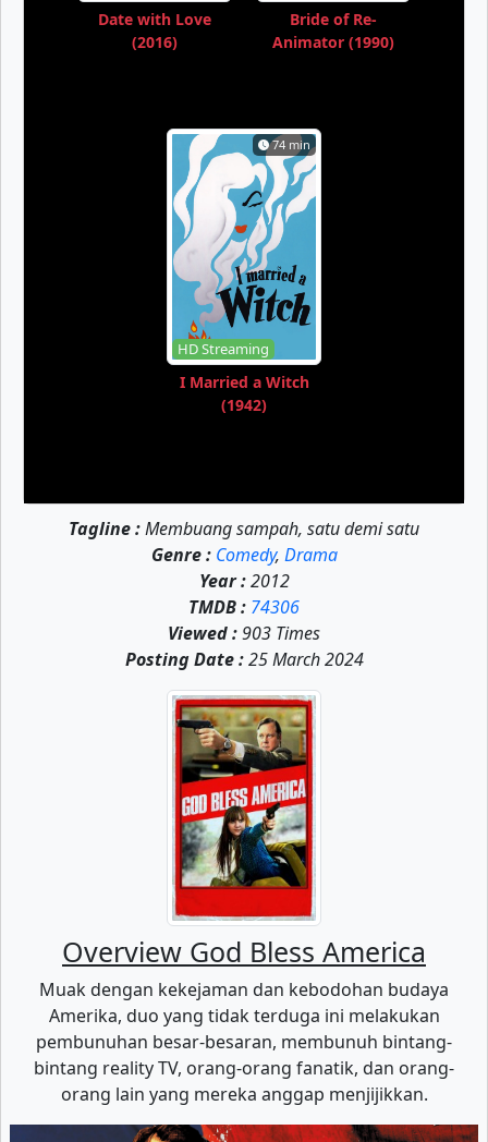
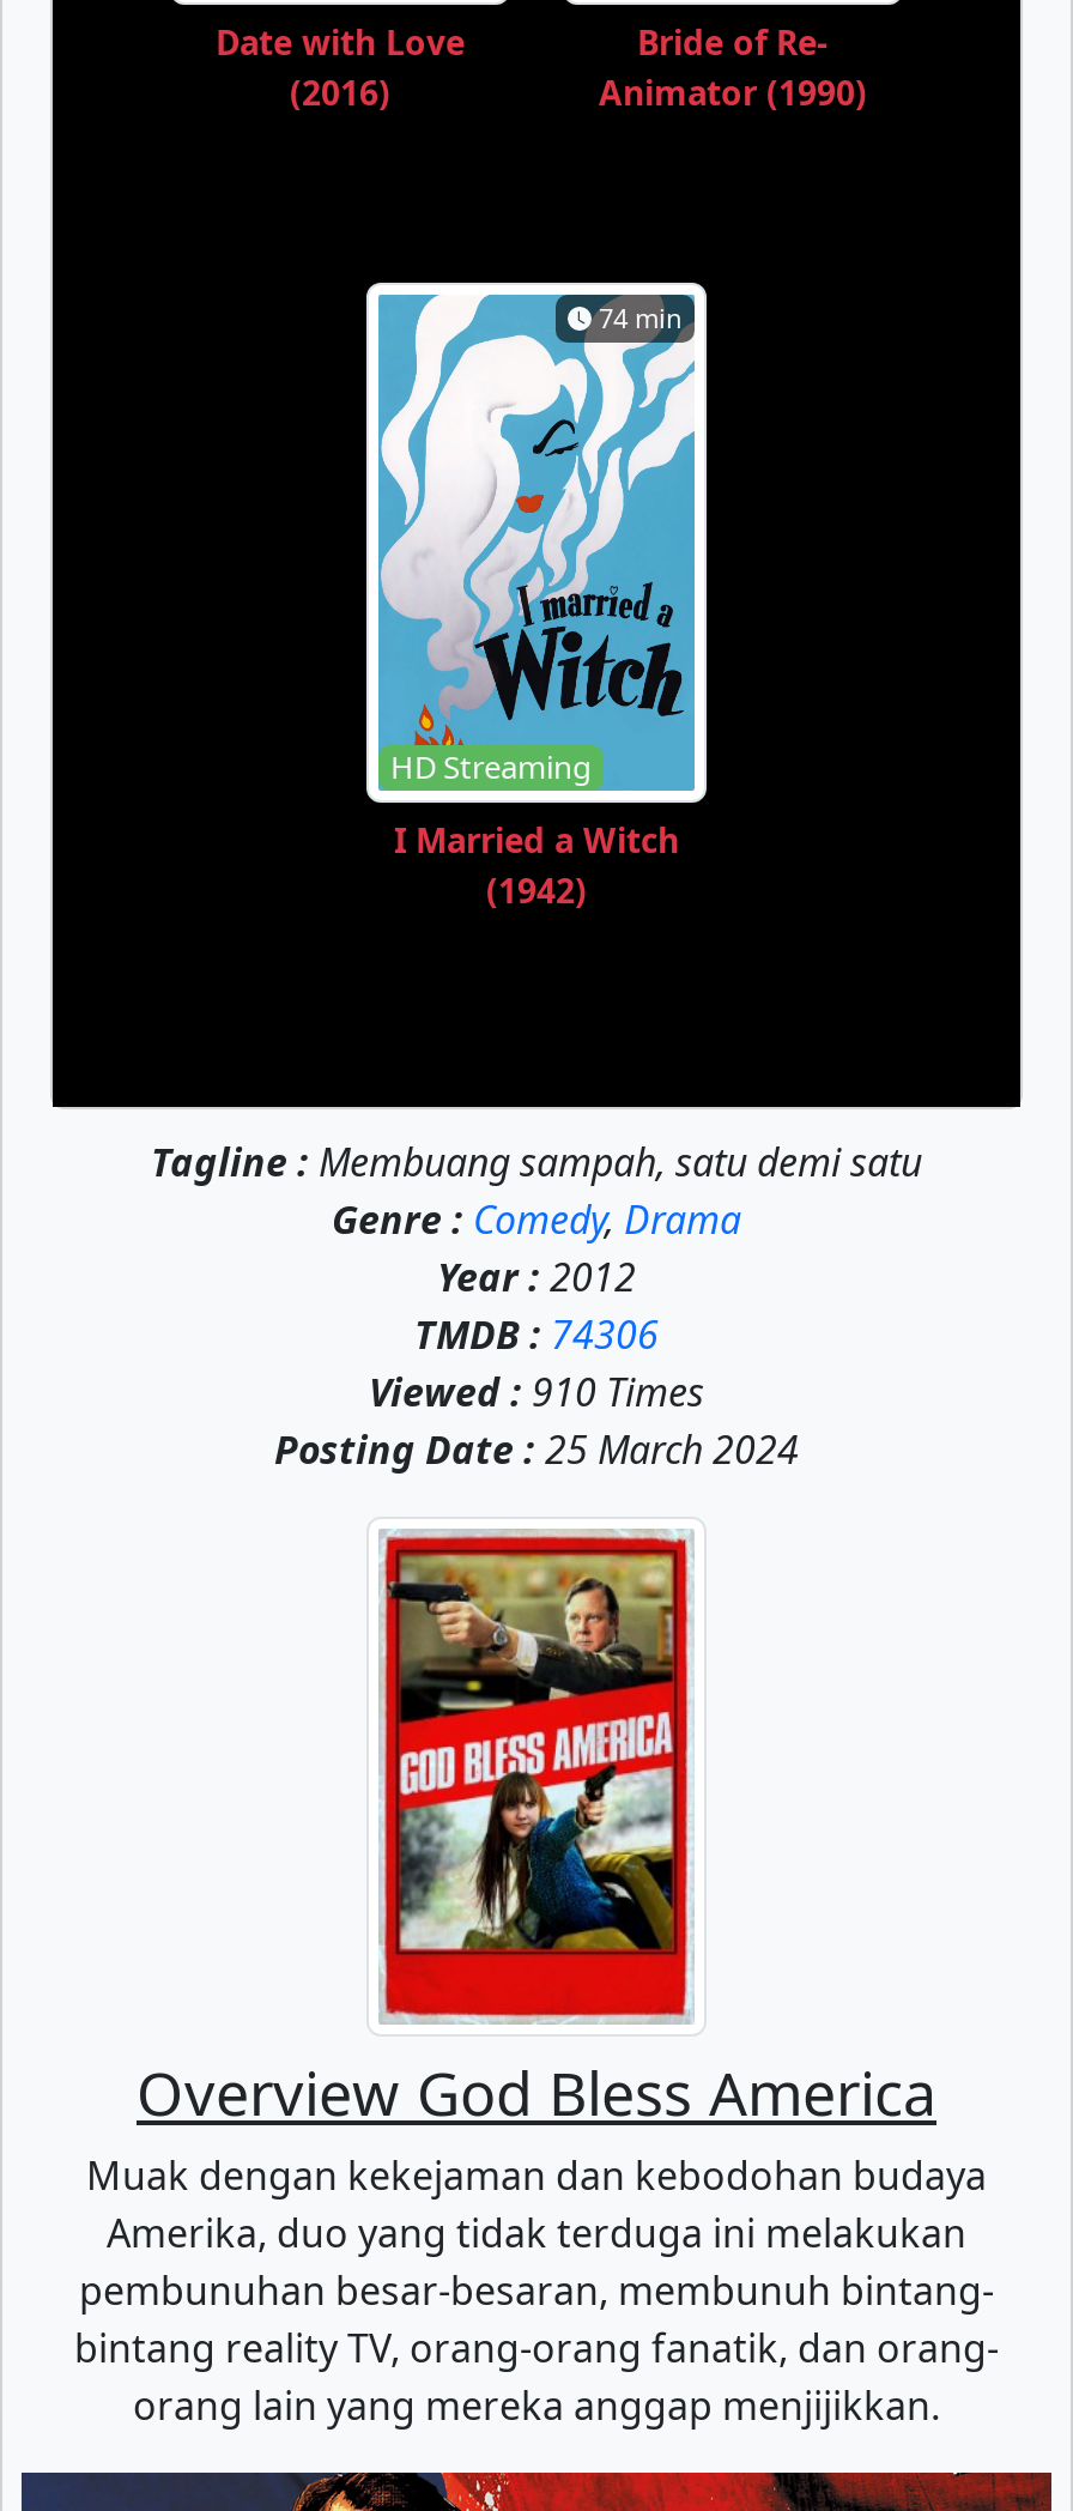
- Viewed : 903 Times
+ Viewed : 910 Times
